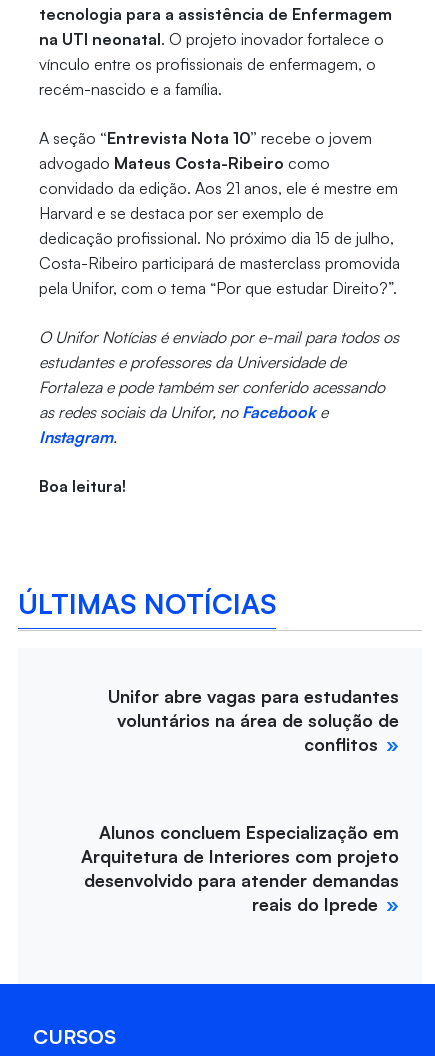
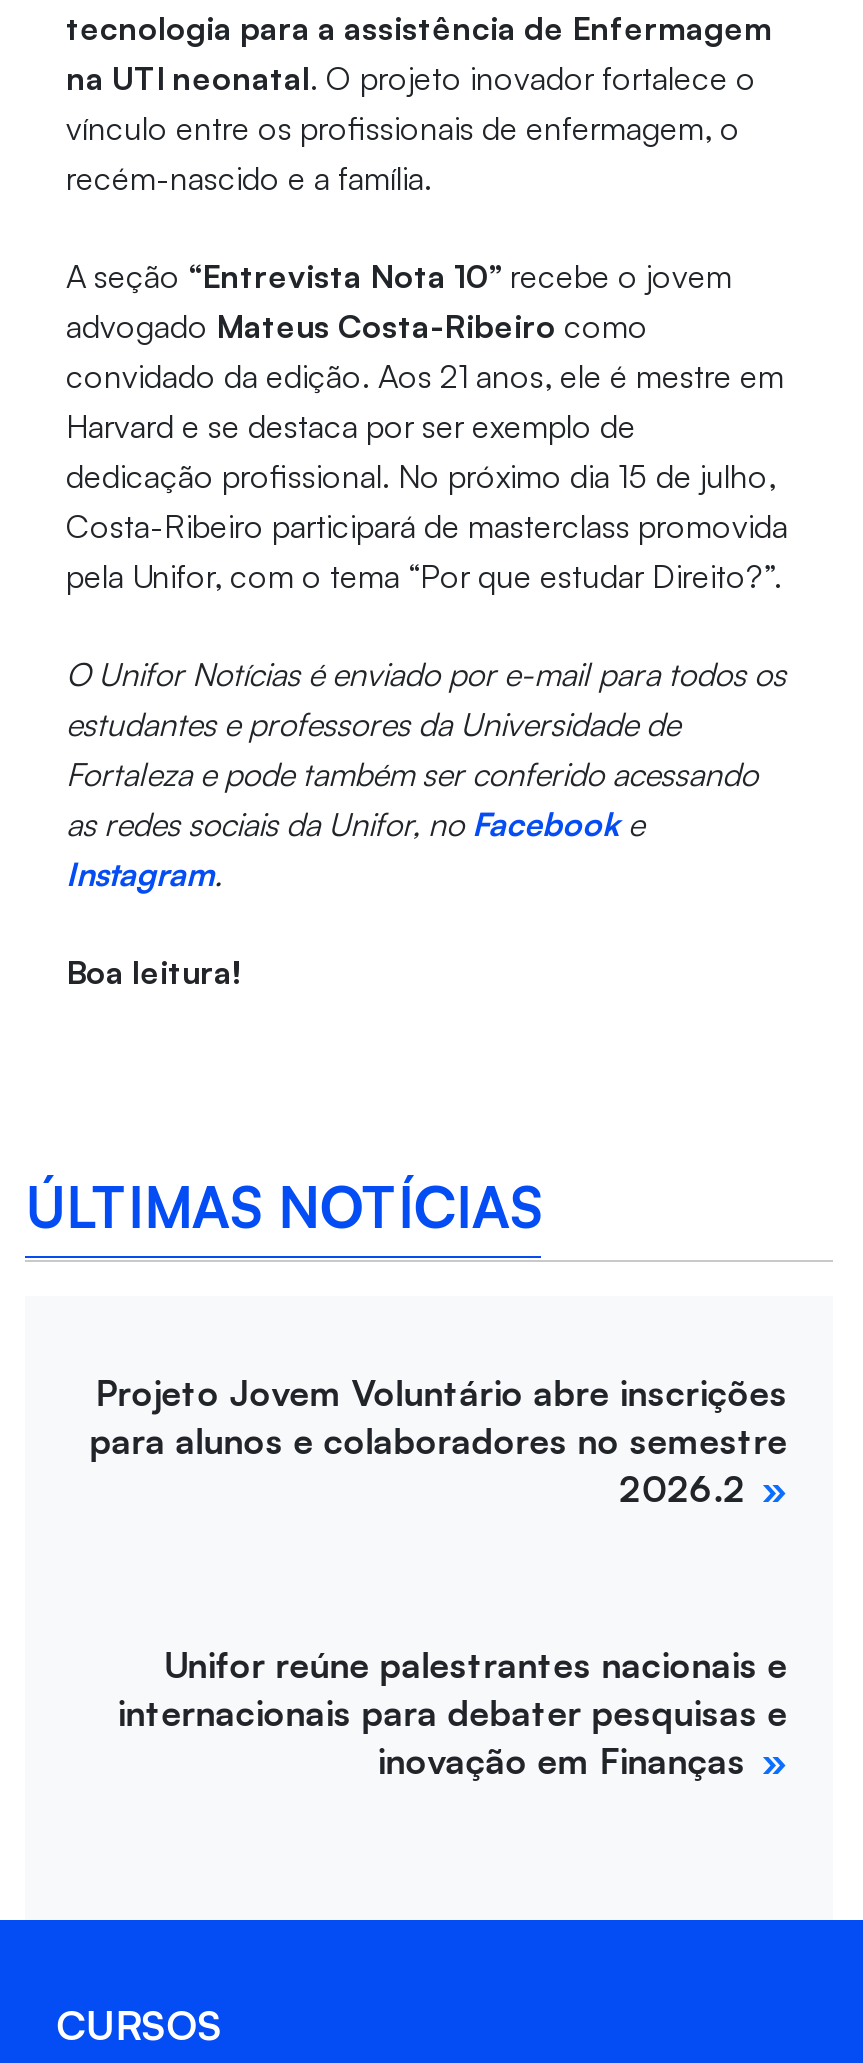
- Unifor abre vagas para estudantes
- voluntários na área de solução de
- conflitos
+ Projeto Jovem Voluntário abre inscrições
+ para alunos e colaboradores no semestre
+ 2026.2

- Alunos concluem Especialização em
- Arquitetura de Interiores com projeto
- desenvolvido para atender demandas
- reais do Iprede
+ Unifor reúne palestrantes nacionais e
+ internacionais para debater pesquisas e
+ inovação em Finanças
